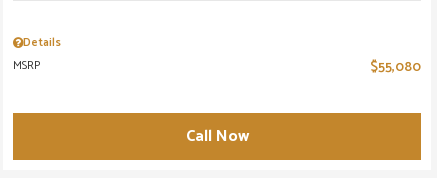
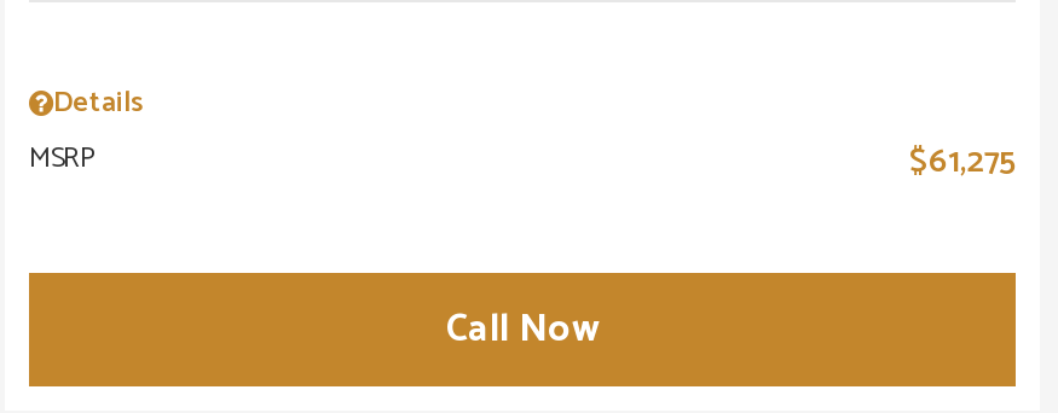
- $55,080
+ $61,275
